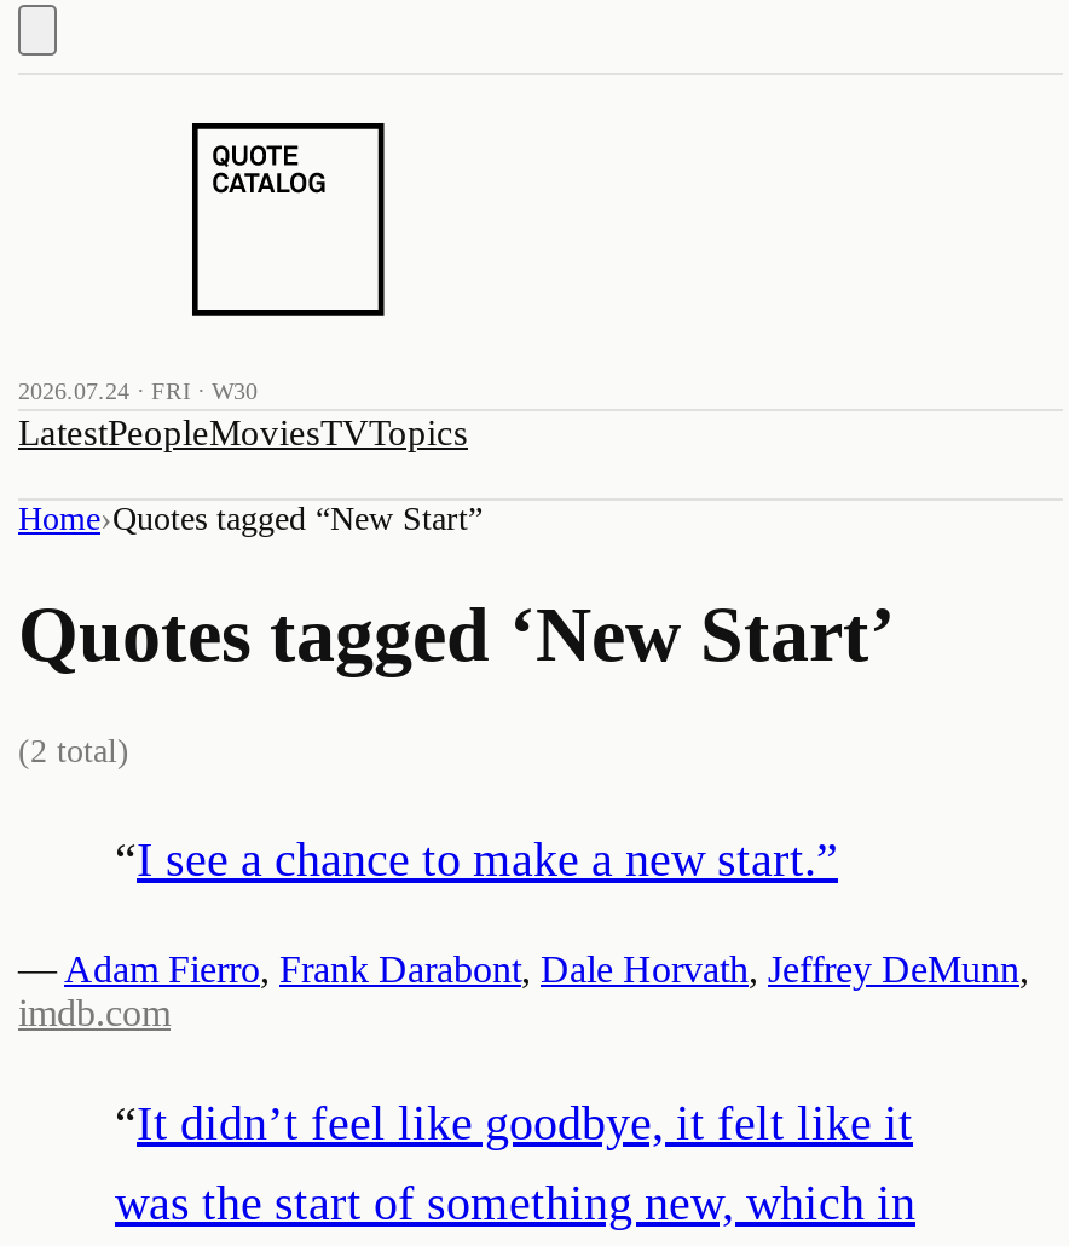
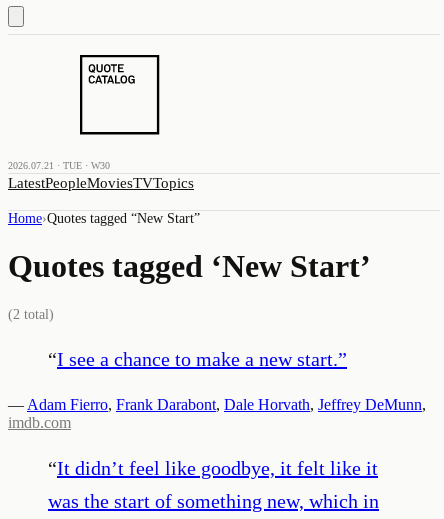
- 2026.07.24 · FRI · W30
+ 2026.07.21 · TUE · W30
